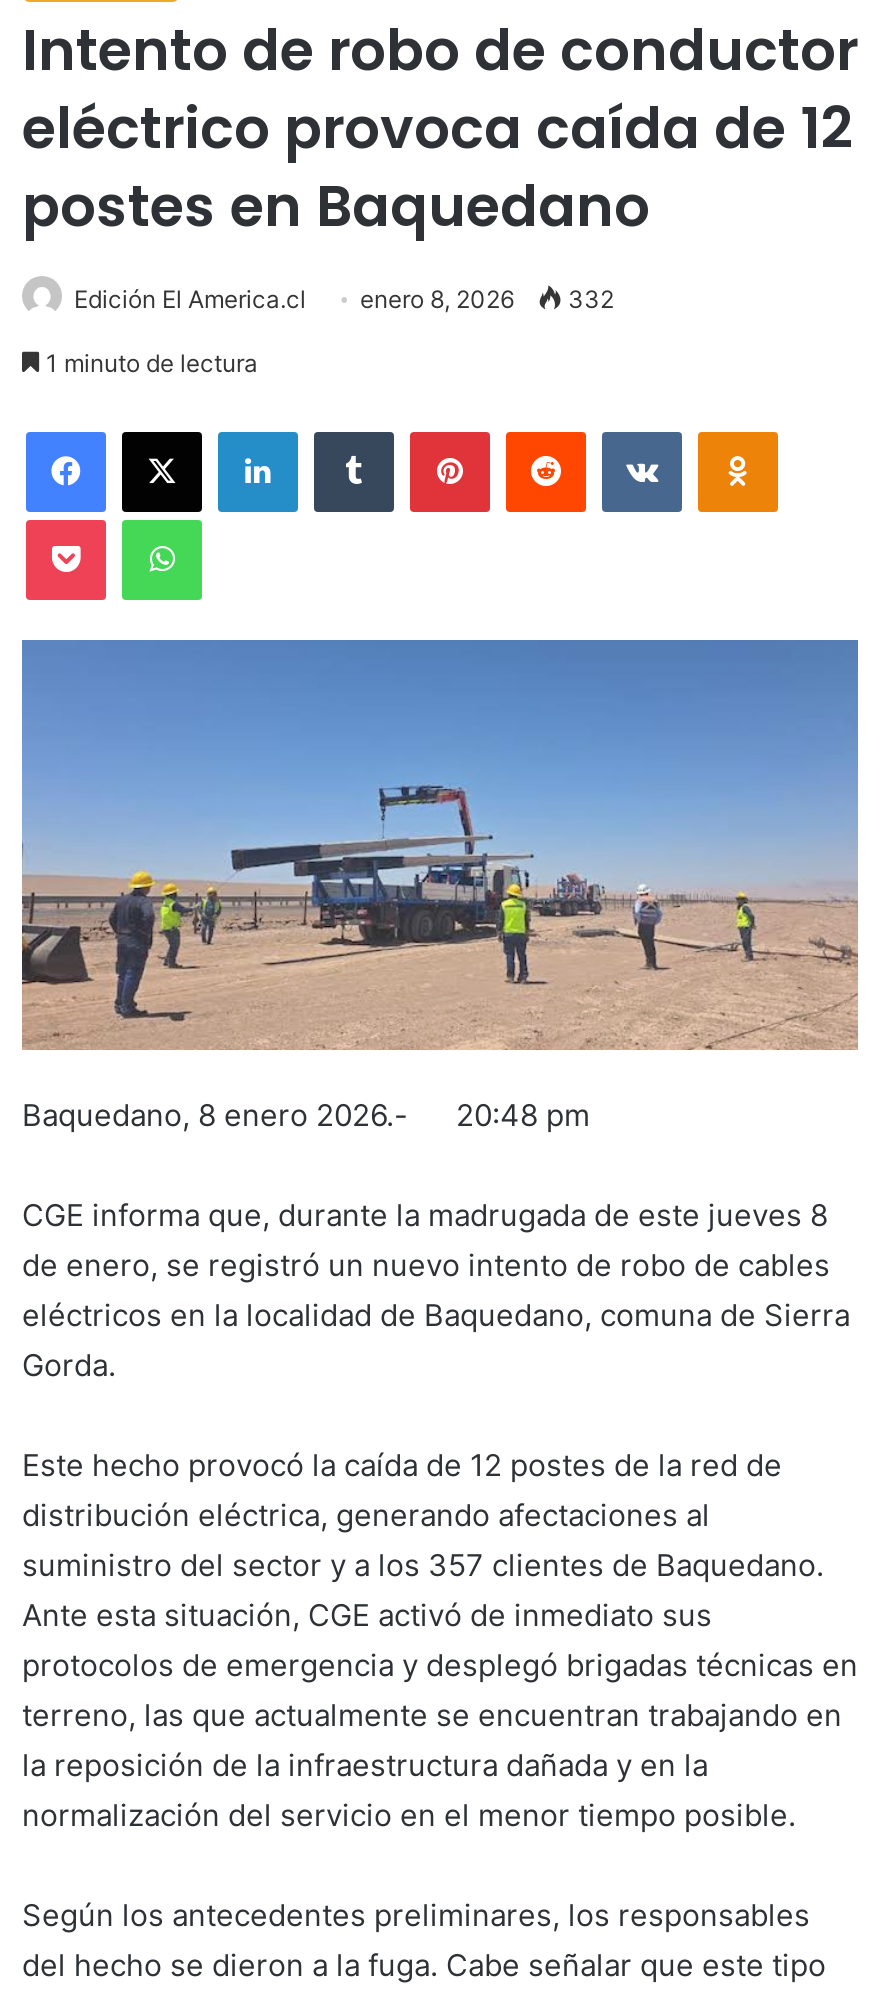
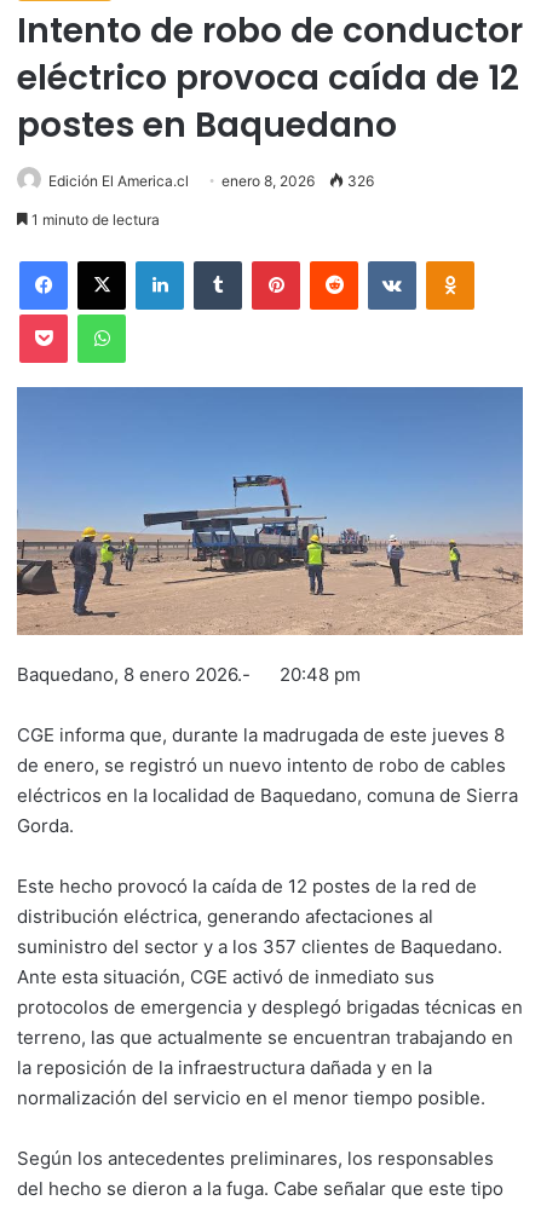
- Edición El America.cl enero 8, 2026 332
+ Edición El America.cl enero 8, 2026 326
